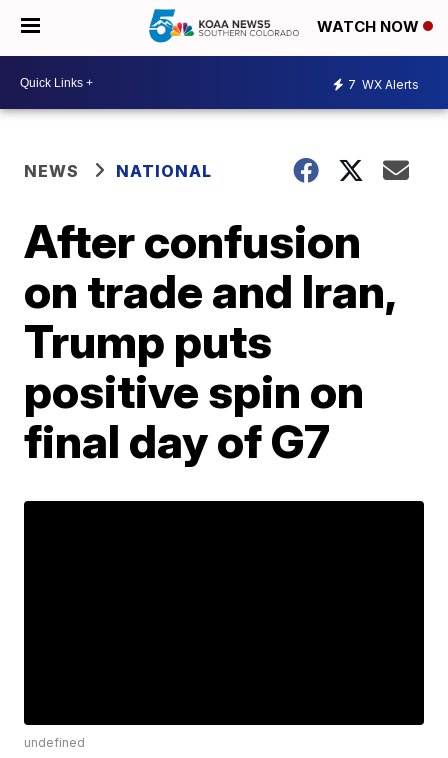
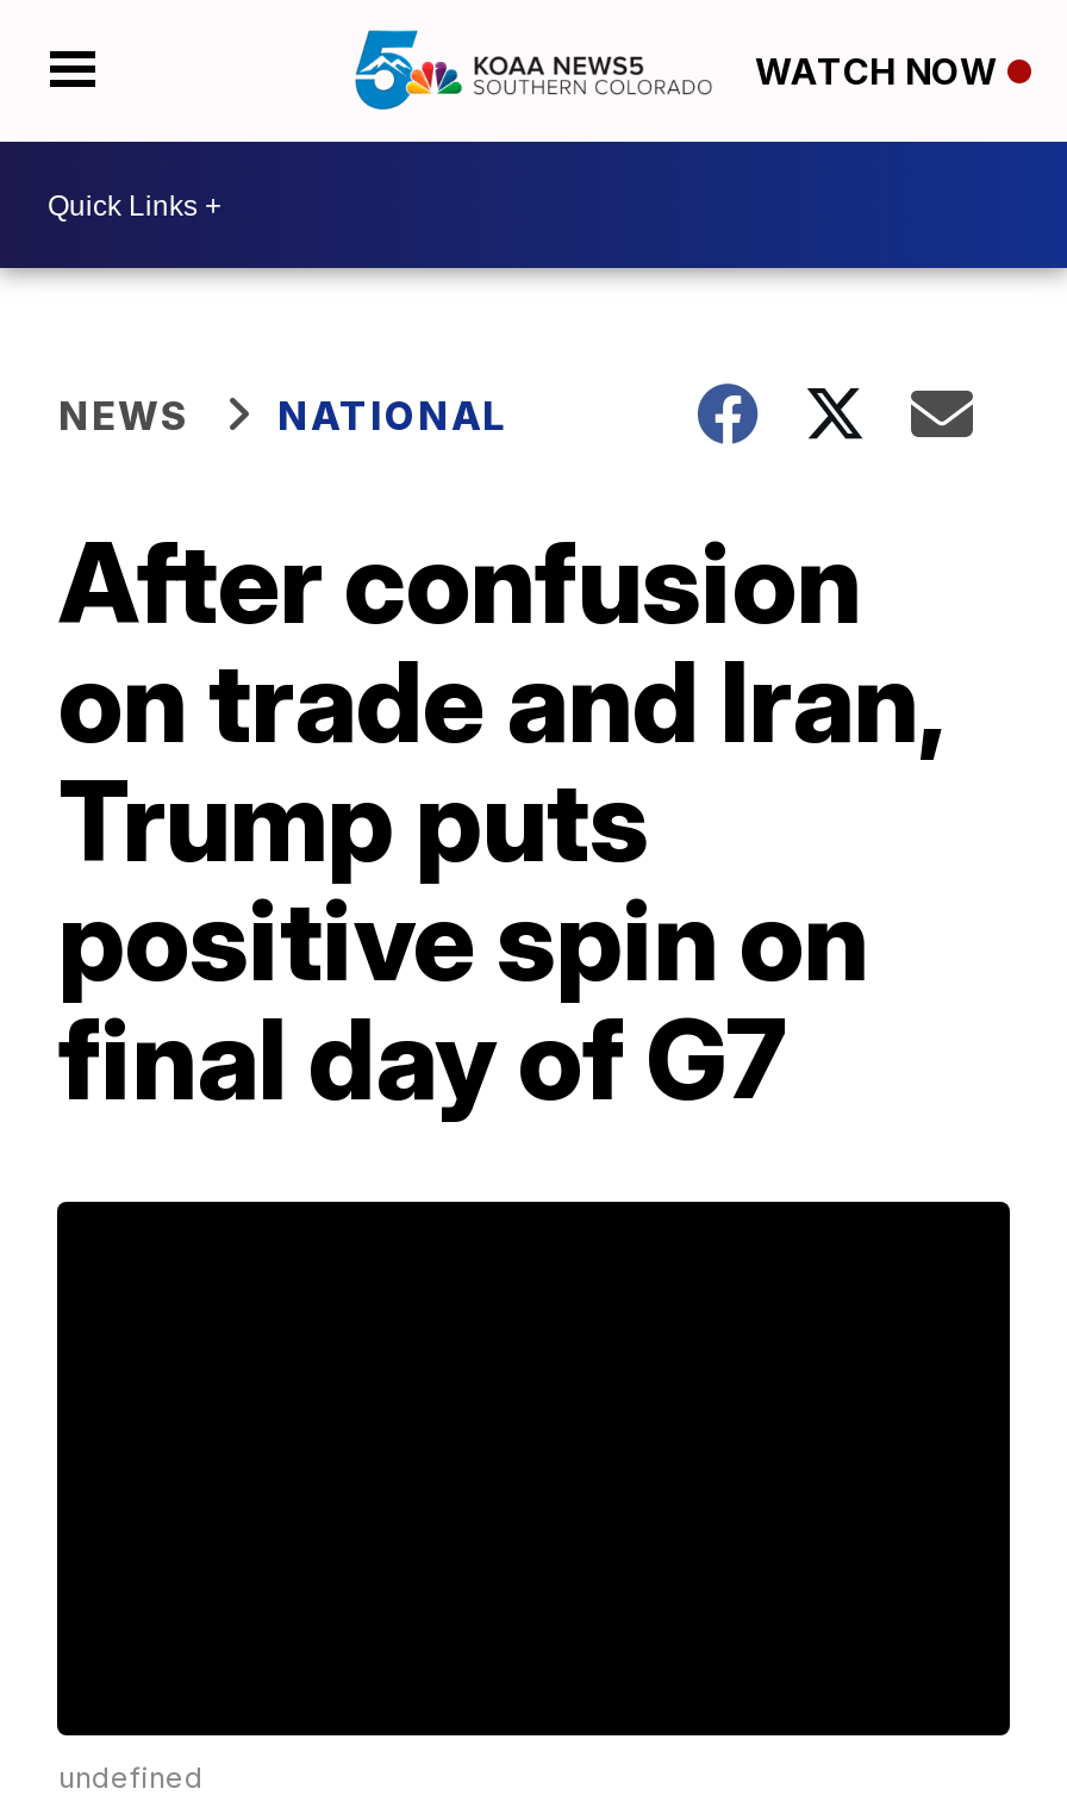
- 7 WX Alerts
